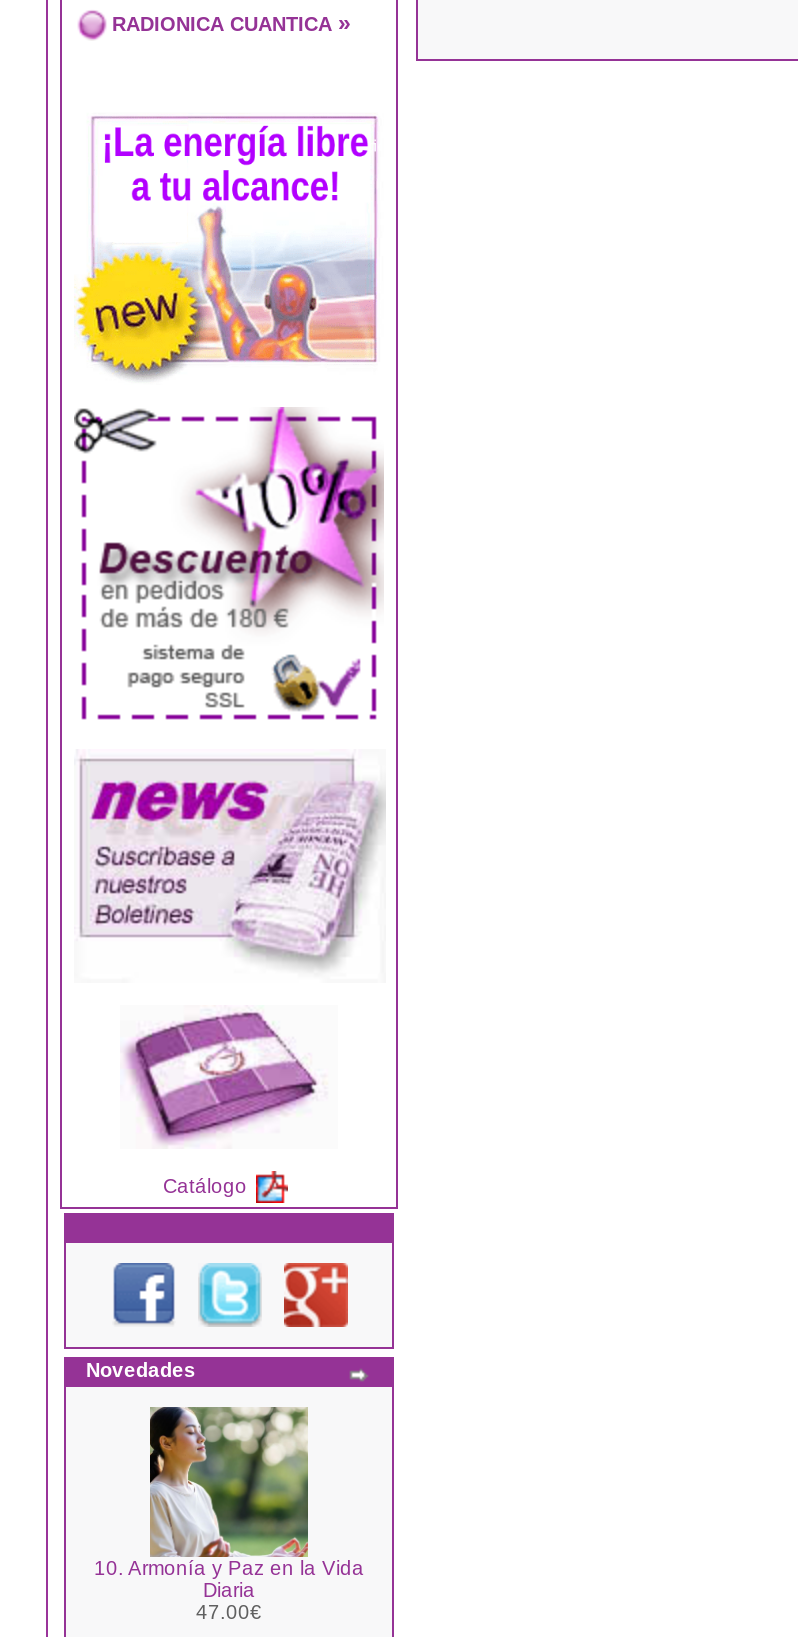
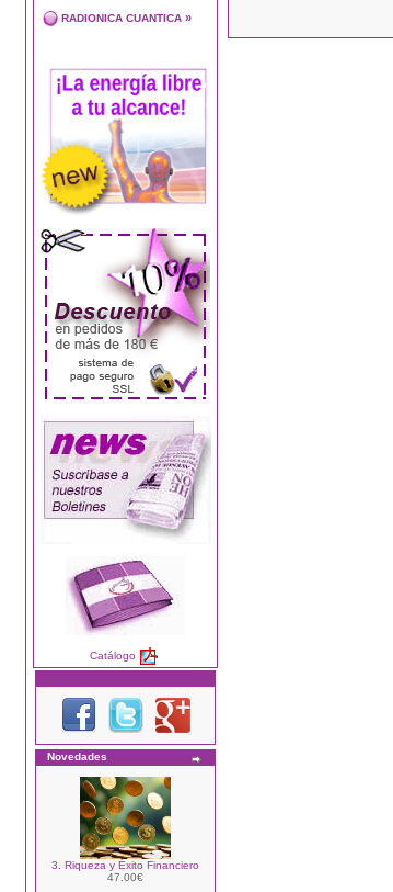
- [image]
- 10. Armonía y Paz en la Vida
- Diaria
+ [image]
+ 3. Riqueza y Éxito Financiero
